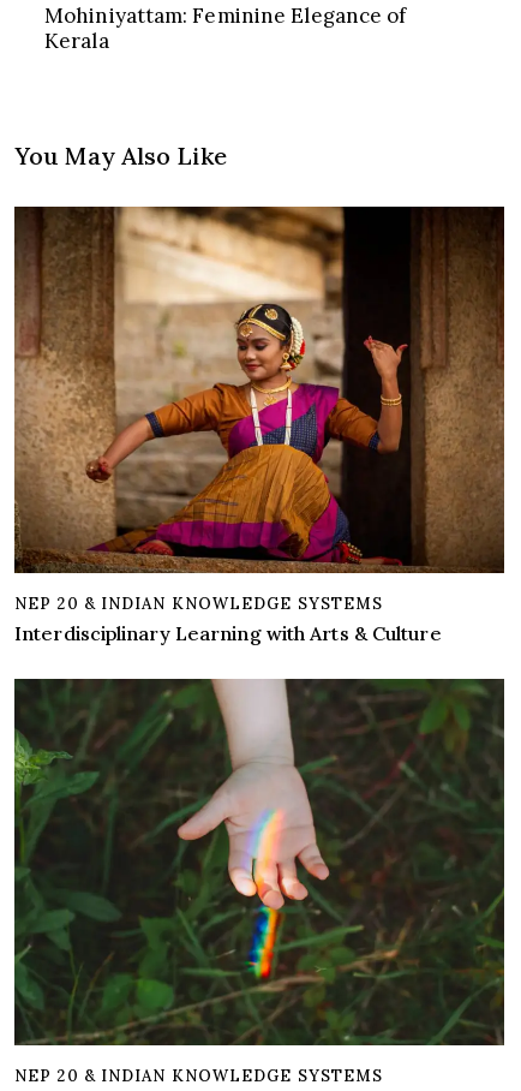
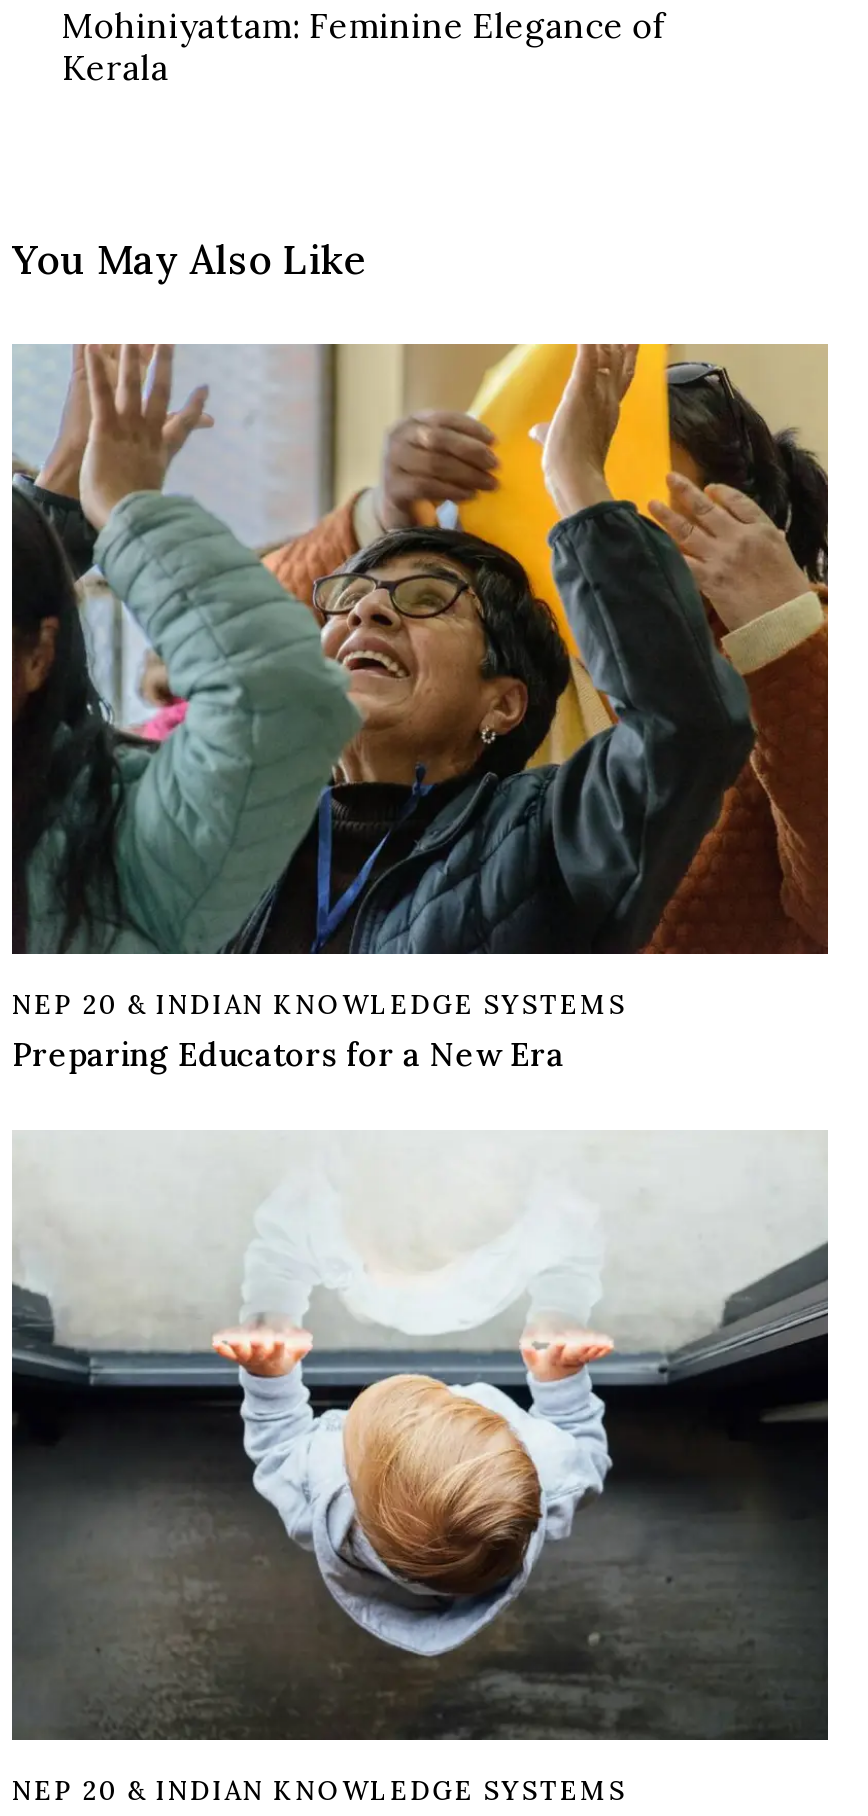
- [image]
- Interdisciplinary Learning with Arts & Culture
+ [image]
+ Preparing Educators for a New Era

- [image]
+ [image]
